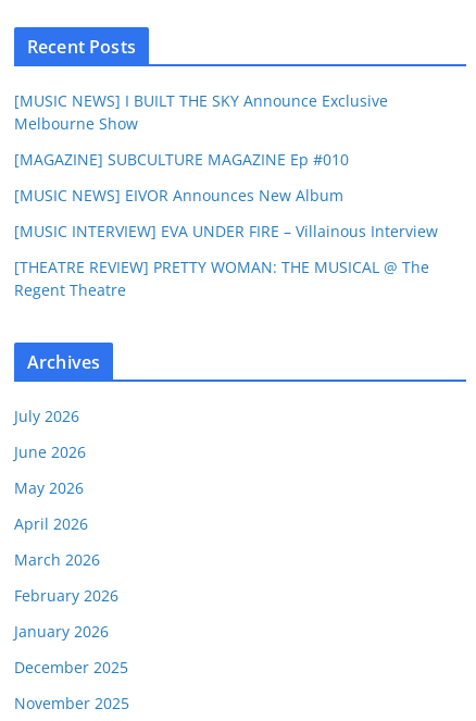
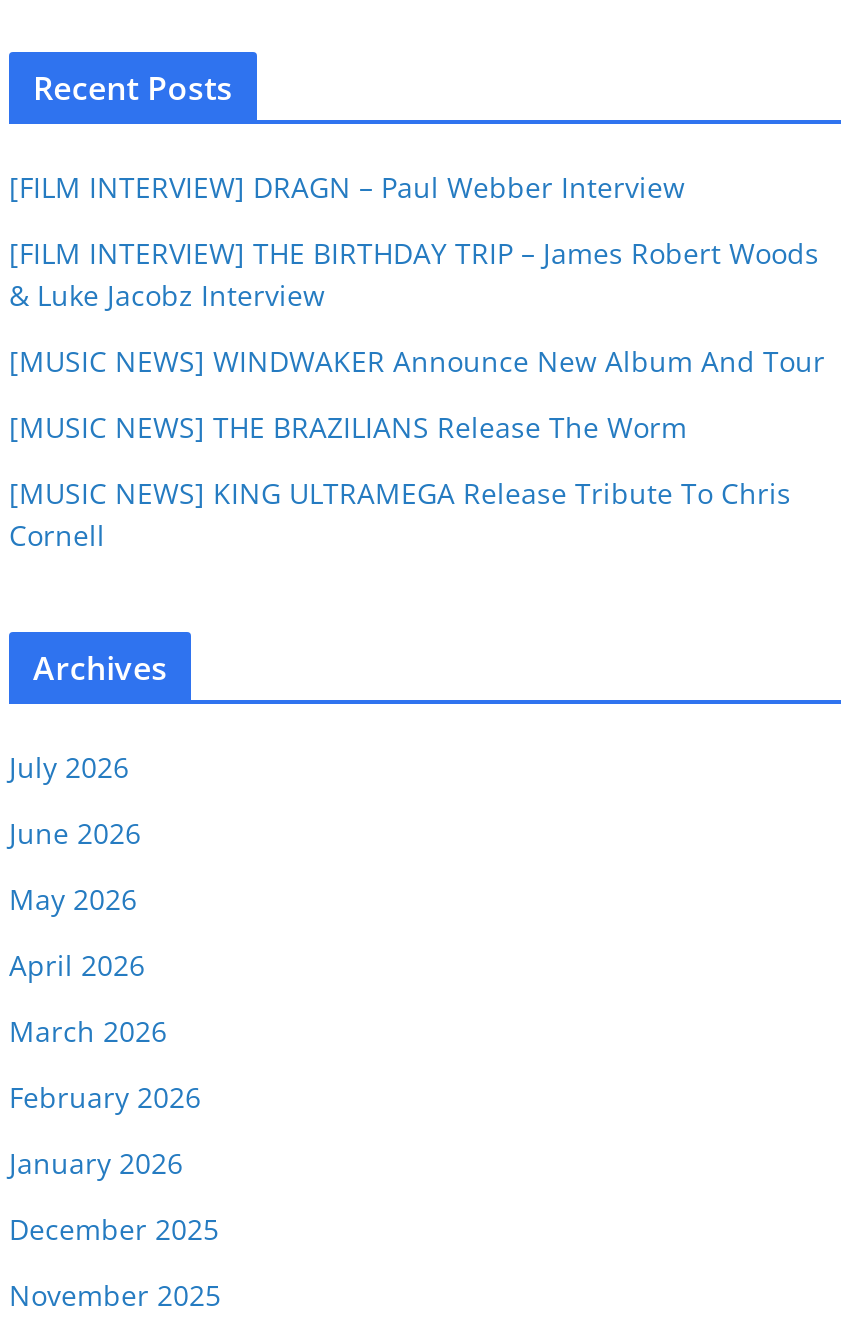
- [MUSIC NEWS] I BUILT THE SKY Announce Exclusive
- Melbourne Show
+ [FILM INTERVIEW] DRAGN – Paul Webber Interview

- [MAGAZINE] SUBCULTURE MAGAZINE Ep #010
+ [FILM INTERVIEW] THE BIRTHDAY TRIP – James Robert Woods
+ & Luke Jacobz Interview

- [MUSIC NEWS] EIVOR Announces New Album
+ [MUSIC NEWS] WINDWAKER Announce New Album And Tour

- [MUSIC INTERVIEW] EVA UNDER FIRE – Villainous Interview
+ [MUSIC NEWS] THE BRAZILIANS Release The Worm

- [THEATRE REVIEW] PRETTY WOMAN: THE MUSICAL @ The
- Regent Theatre
+ [MUSIC NEWS] KING ULTRAMEGA Release Tribute To Chris
+ Cornell
